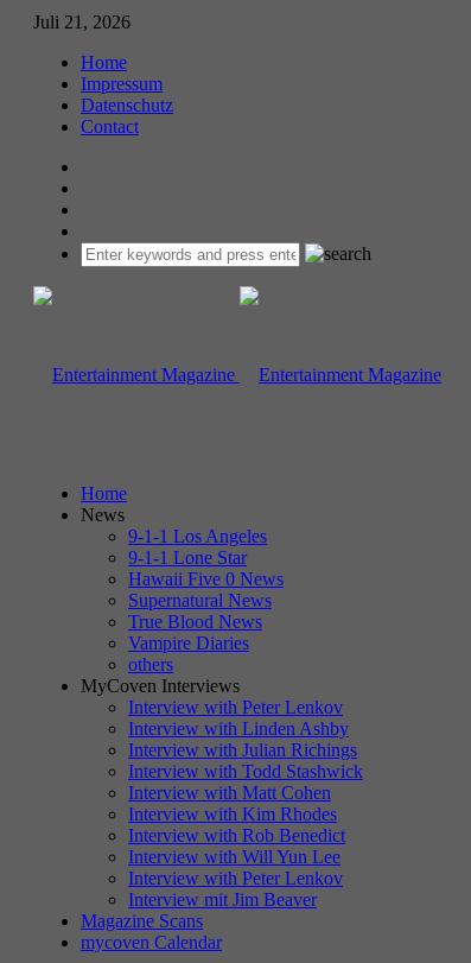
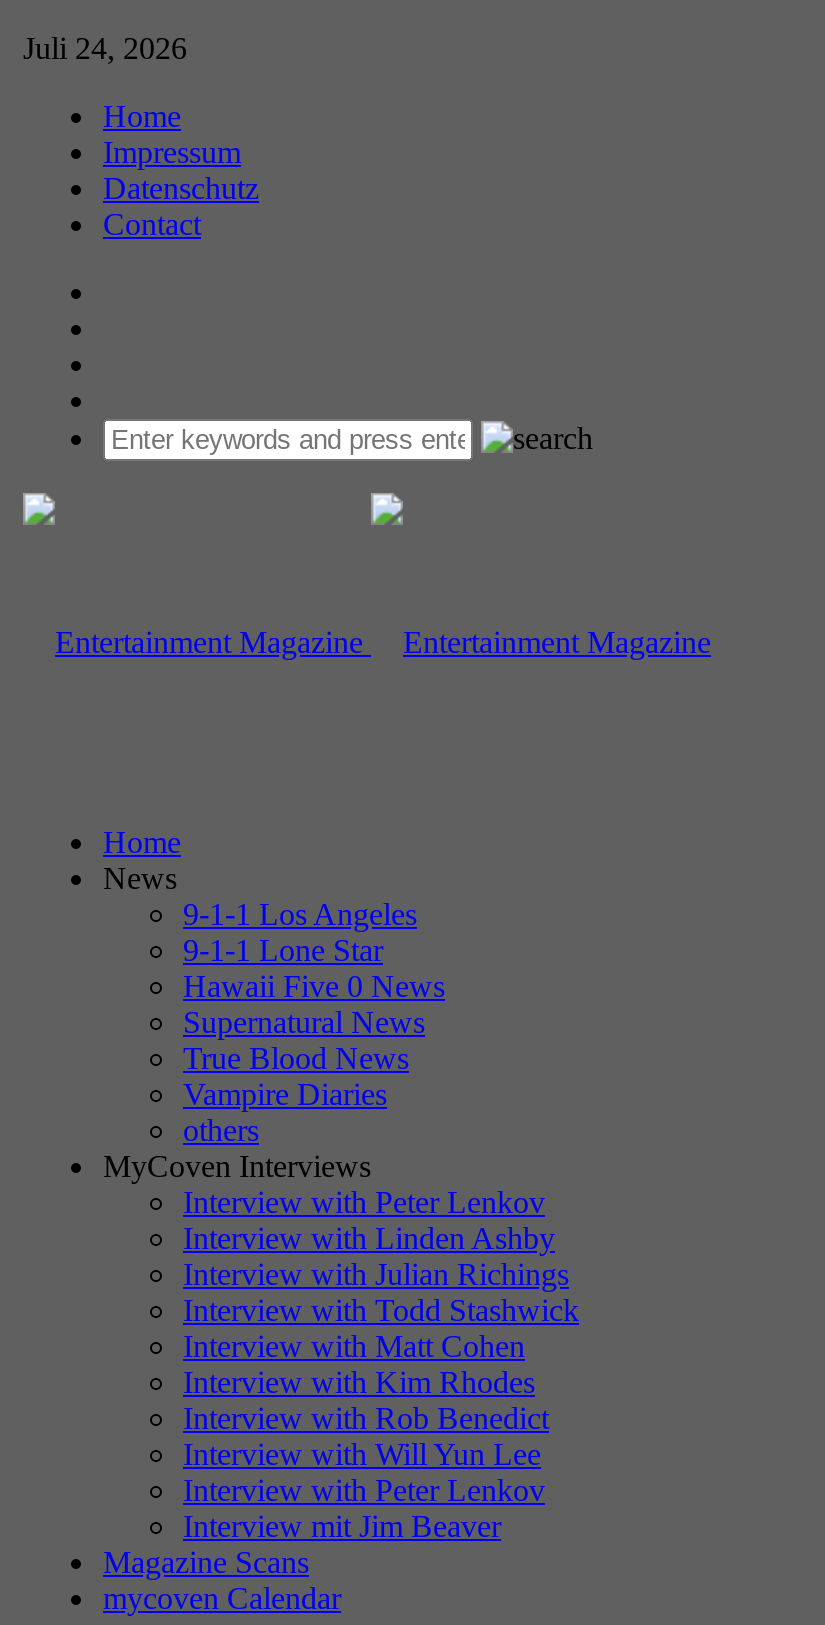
- Juli 21, 2026
+ Juli 24, 2026
